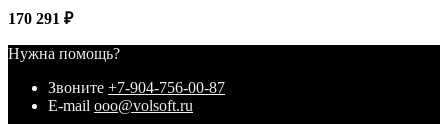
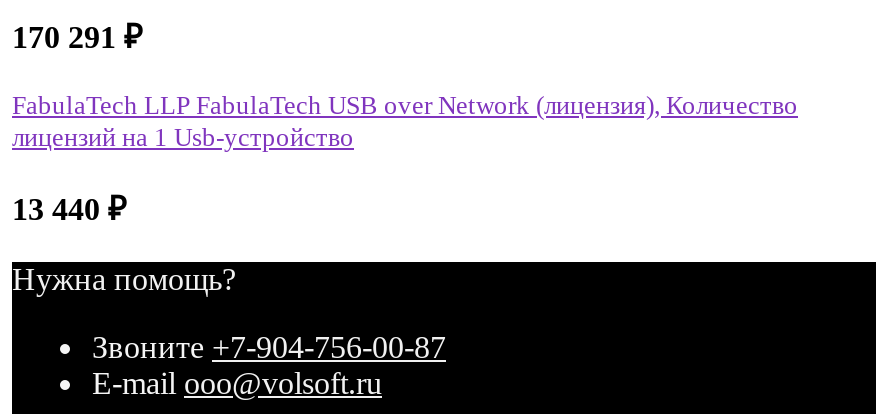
+ FabulaTech LLP FabulaTech USB over Network (лицензия), Количество
+ лицензий на 1 Usb-устройство
+ 13 440 ₽
